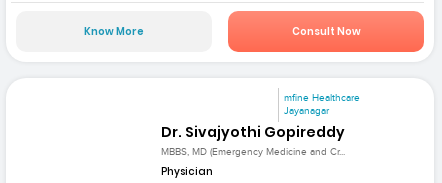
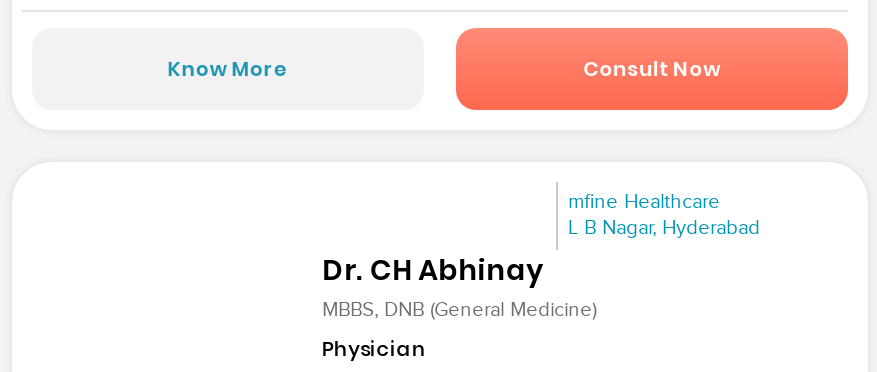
- Jayanagar
- Dr. Sivajyothi Gopireddy
- MBBS, MD (Emergency Medicine and Cr...
+ L B Nagar, Hyderabad
+ Dr. CH Abhinay
+ MBBS, DNB (General Medicine)
